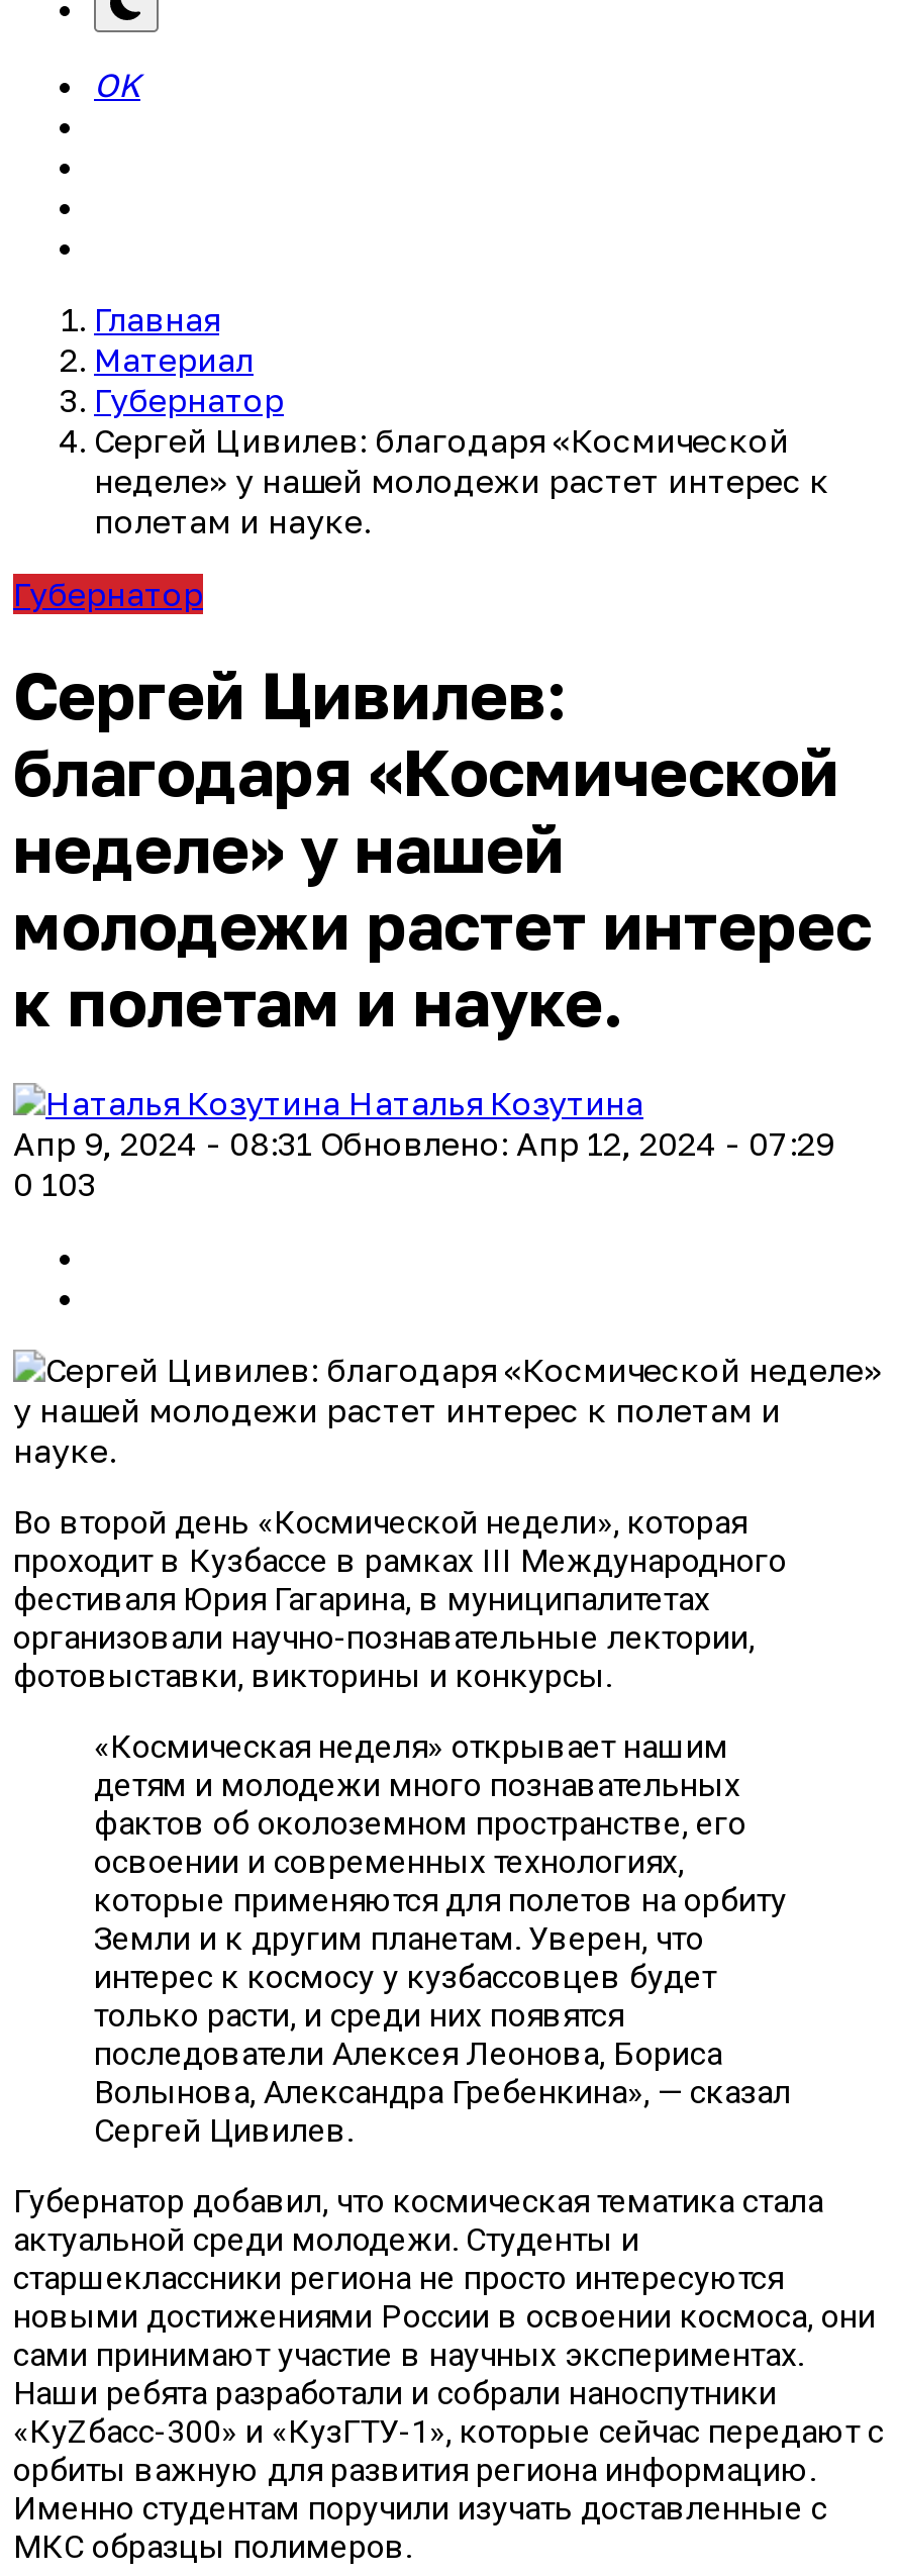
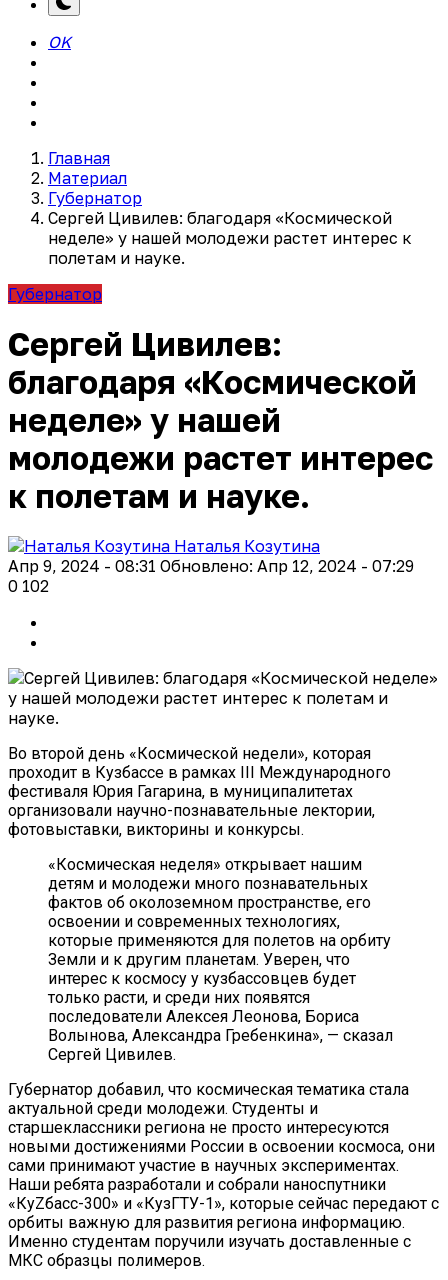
- 0 103
+ 0 102
